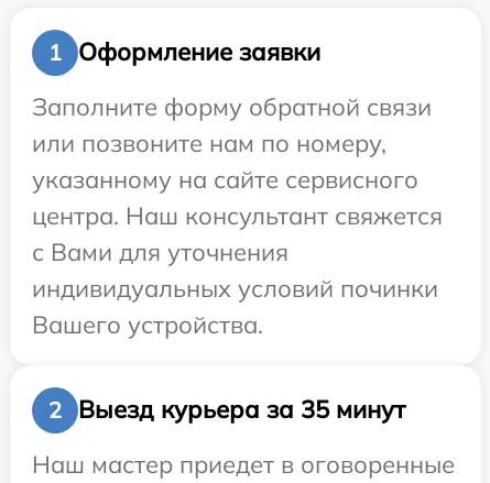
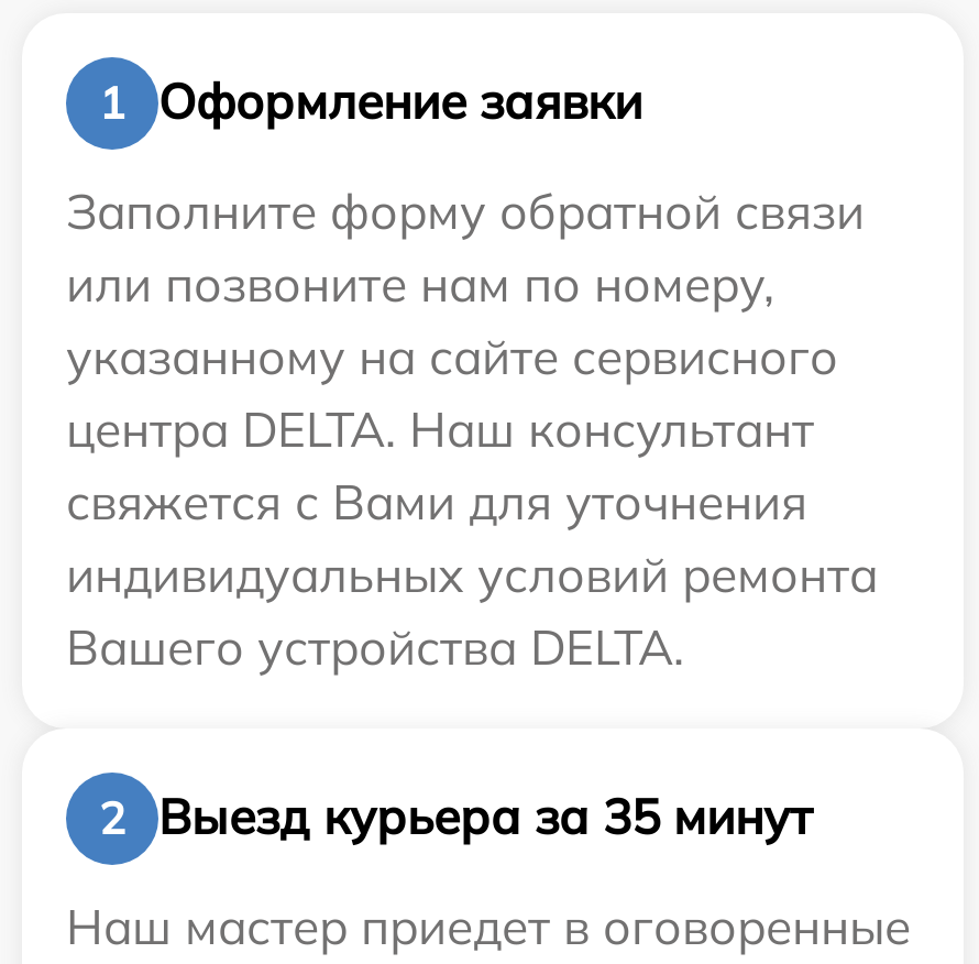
- центра. Наш консультант свяжется
- с Вами для уточнения
- индивидуальных условий починки
- Вашего устройства.
+ центра DELTA. Наш консультант
+ свяжется с Вами для уточнения
+ индивидуальных условий ремонта
+ Вашего устройства DELTA.
